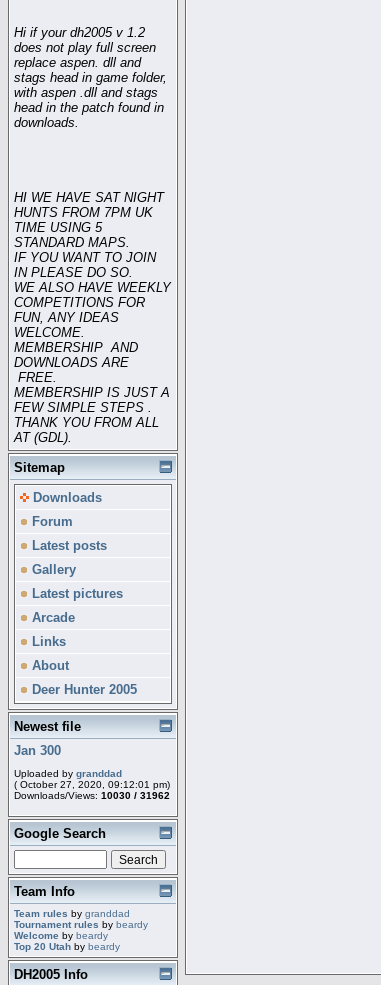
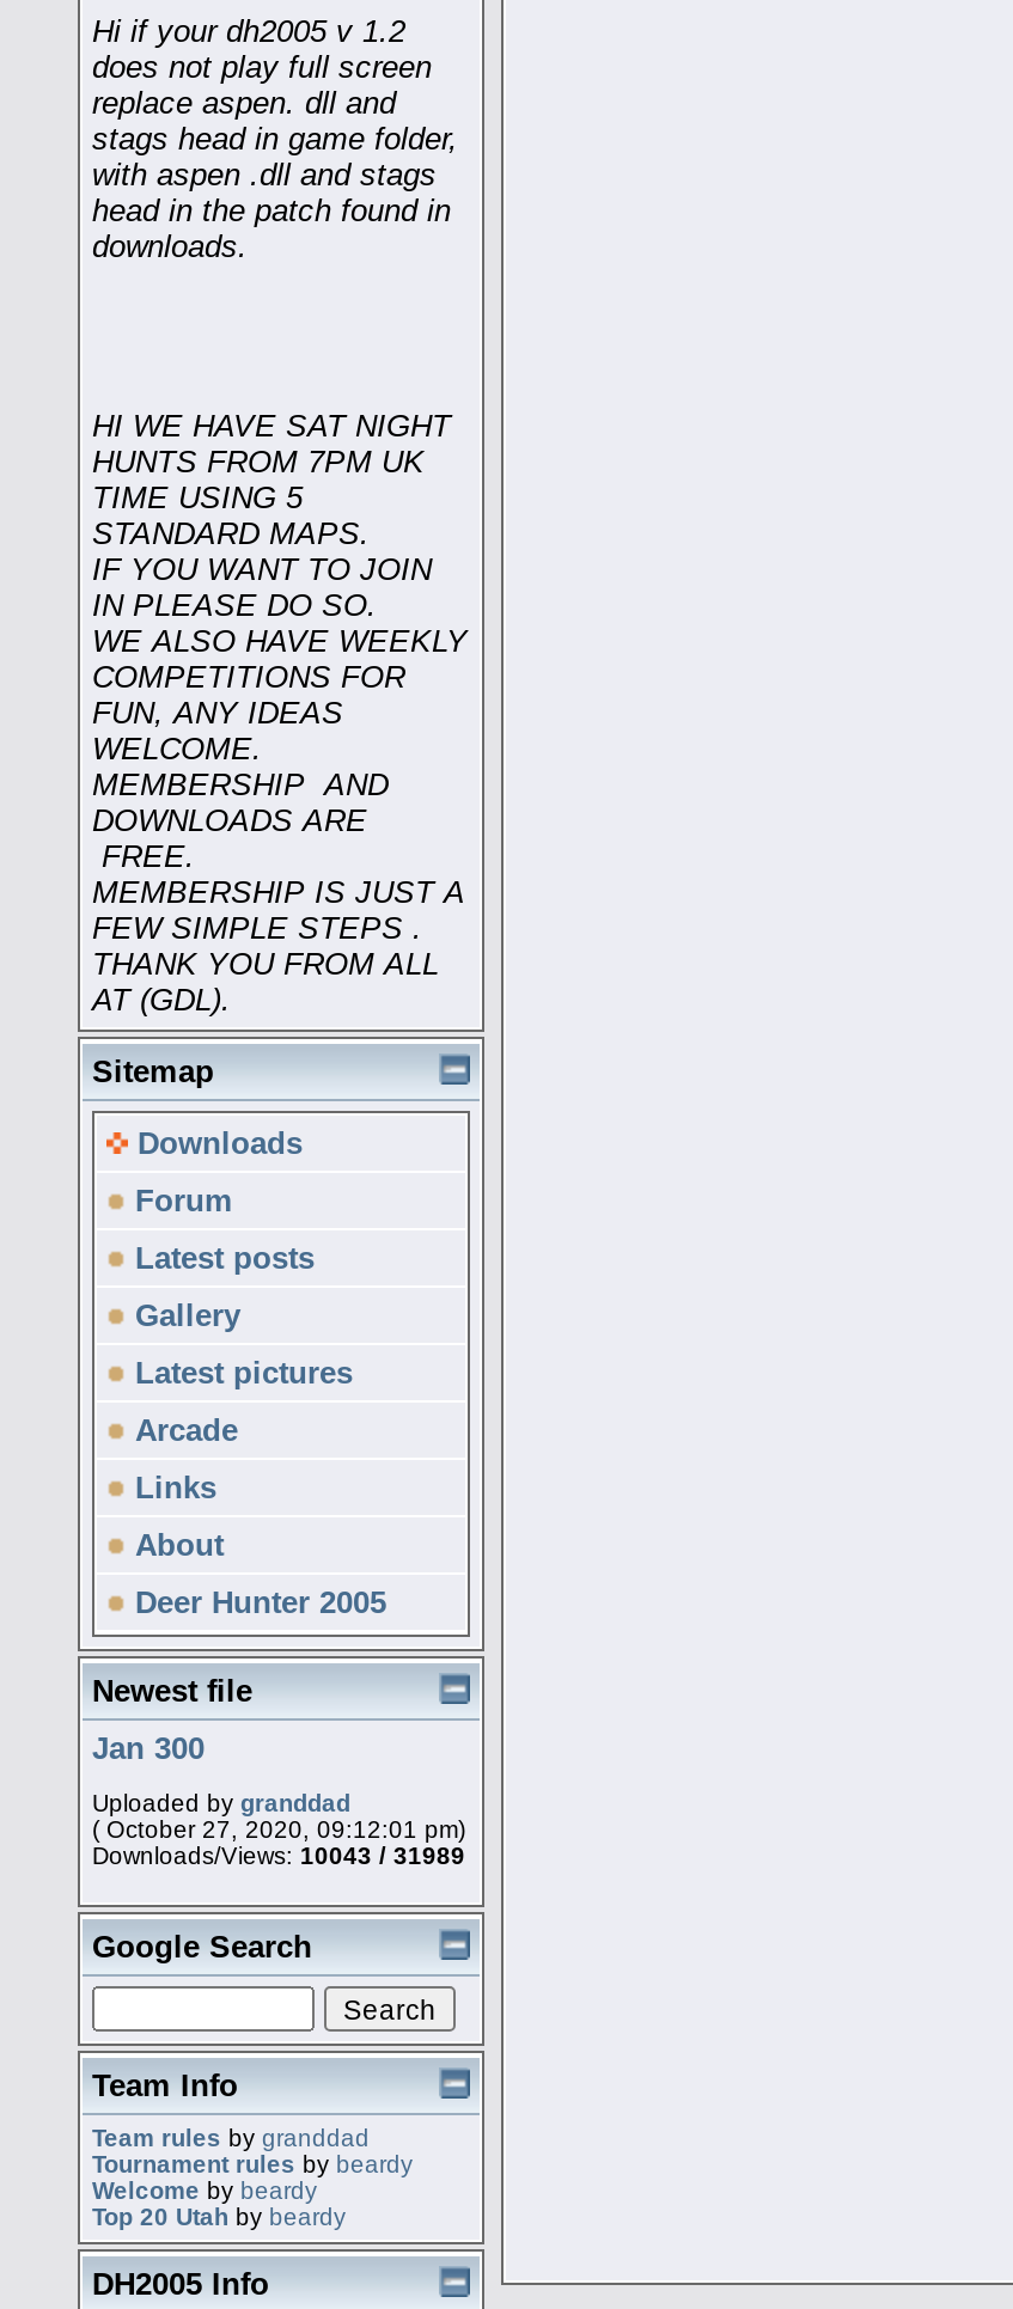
- Downloads/Views: 10030 / 31962
+ Downloads/Views: 10043 / 31989
